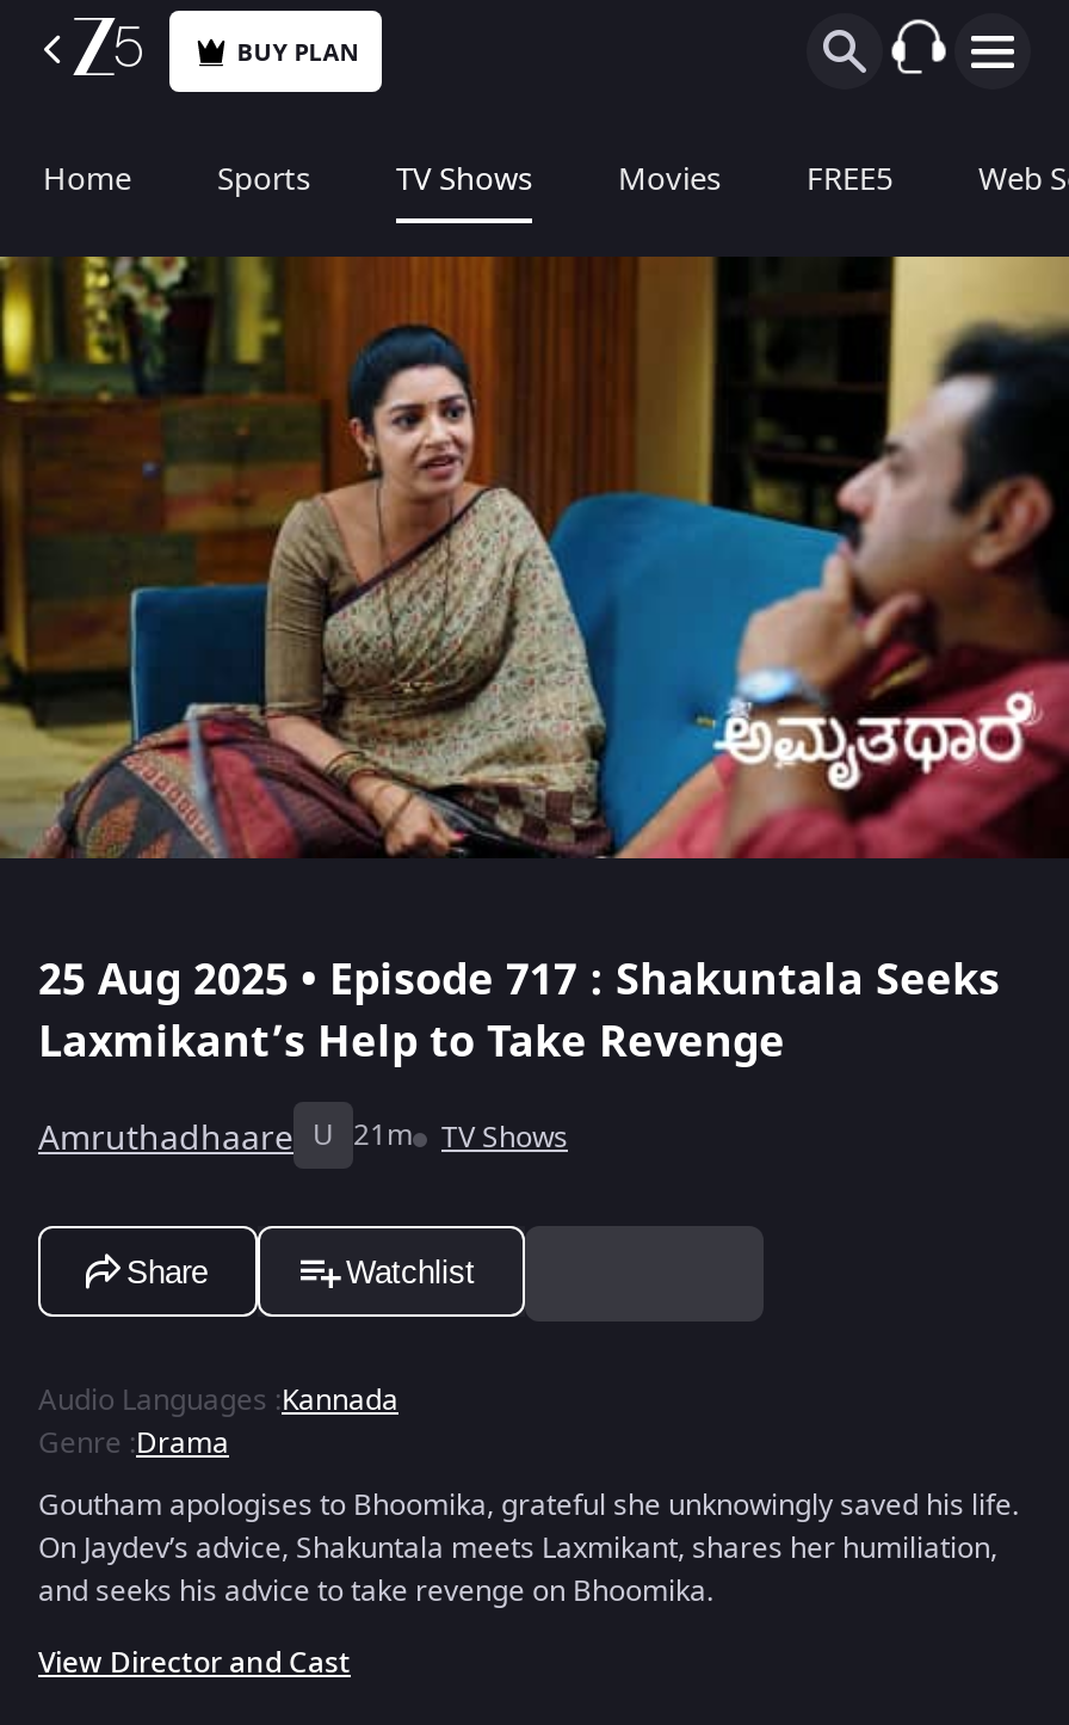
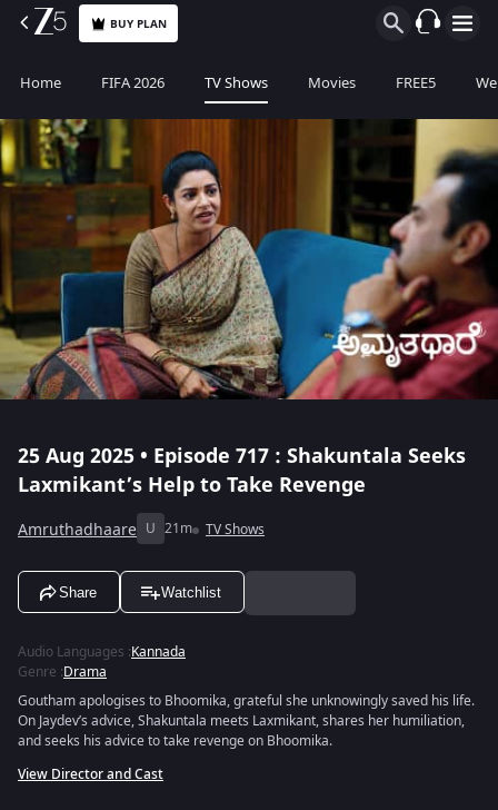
- Sports
+ FIFA 2026
